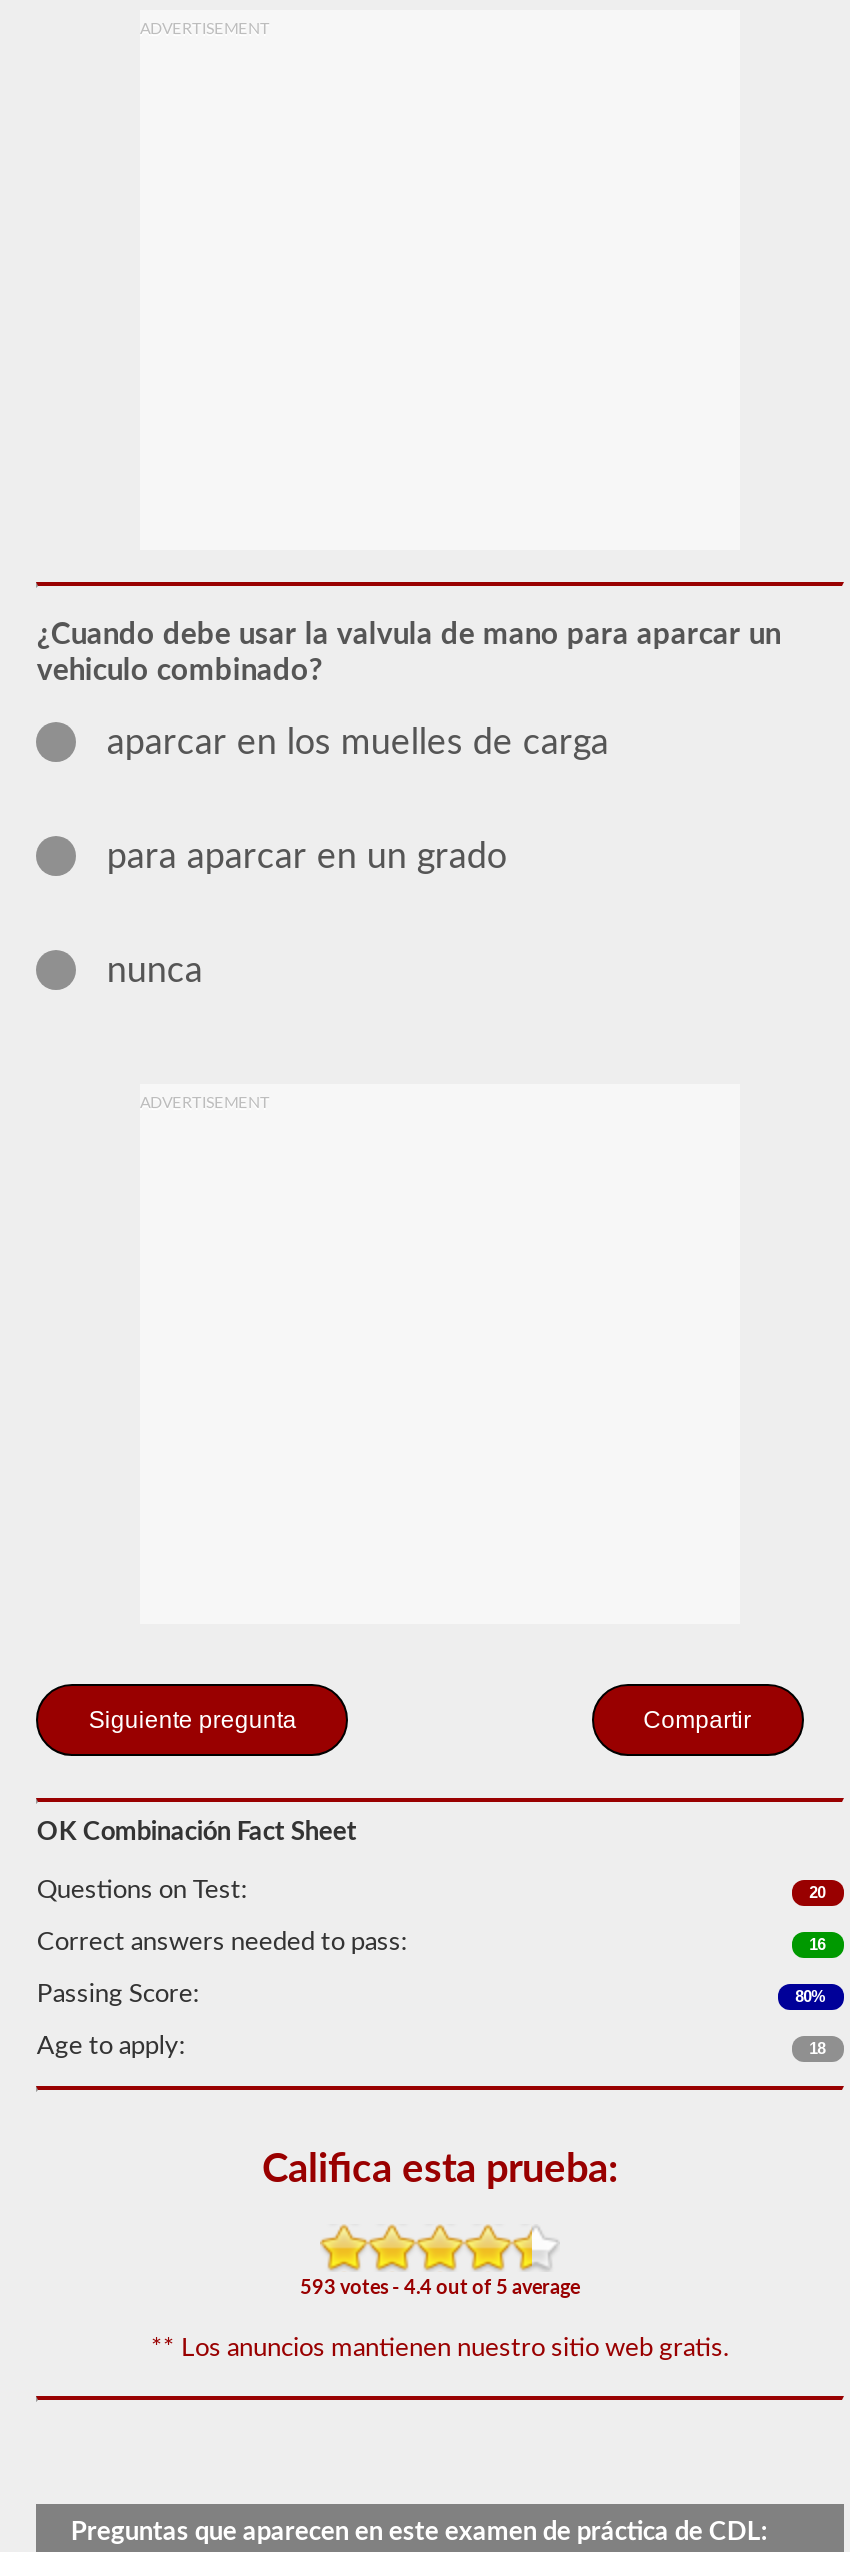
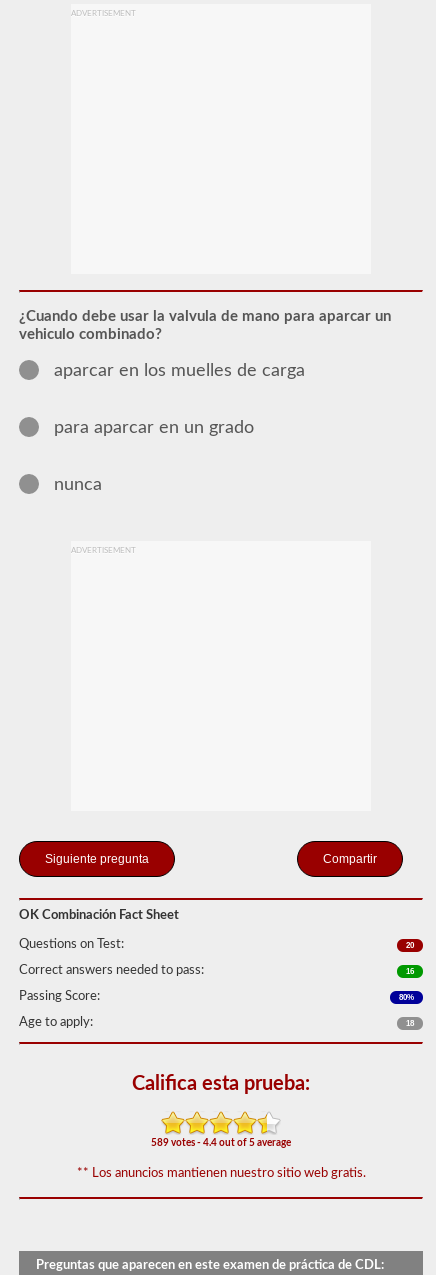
- 593 votes - 4.4 out of 5 average
+ 589 votes - 4.4 out of 5 average
